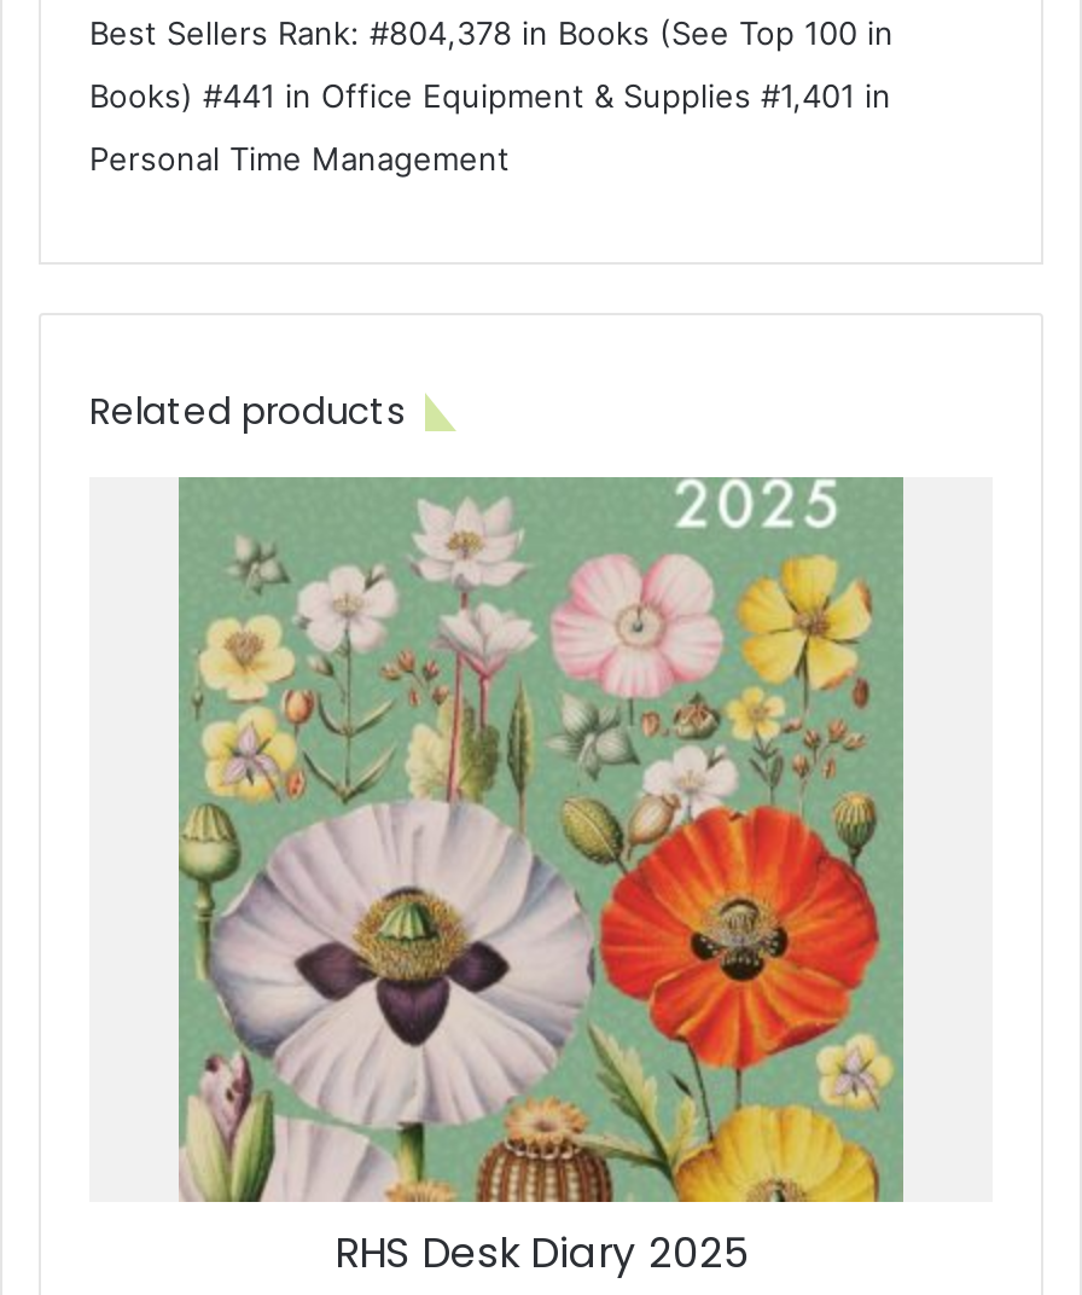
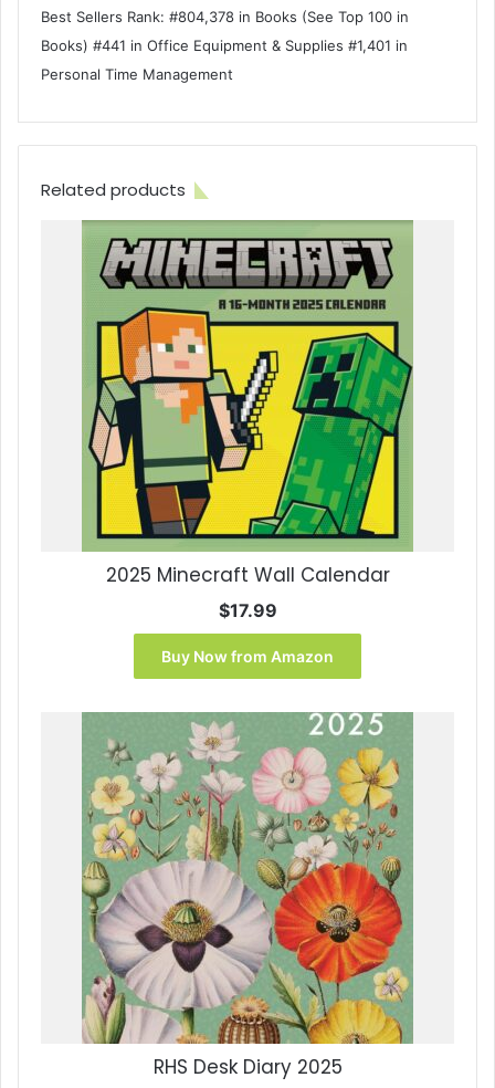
+ [image]
+ 2025 Minecraft Wall Calendar
+ $17.99
+ Buy Now from Amazon
